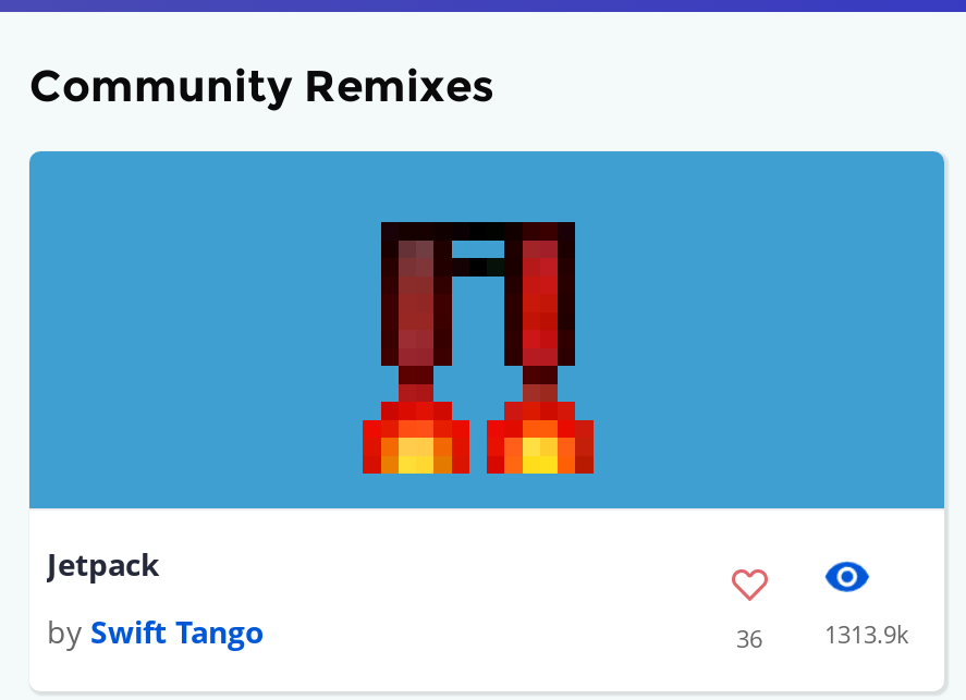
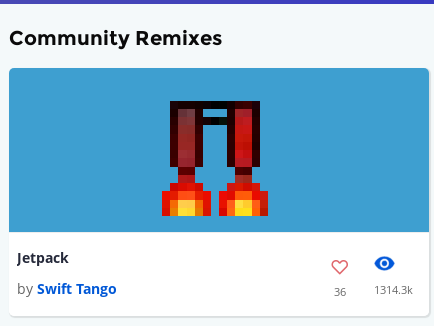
- 36 1313.9k
+ 36 1314.3k
